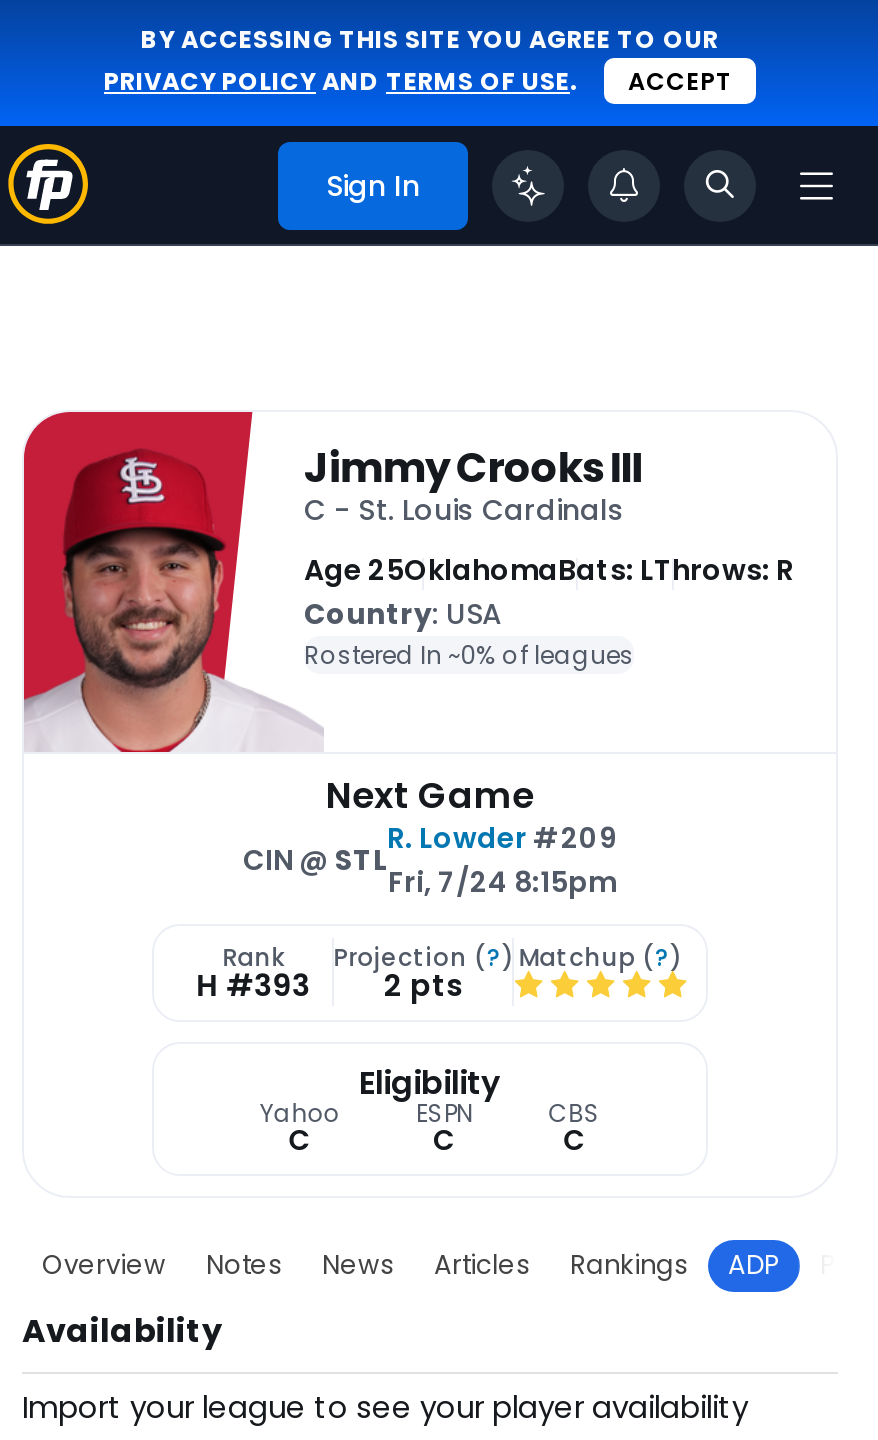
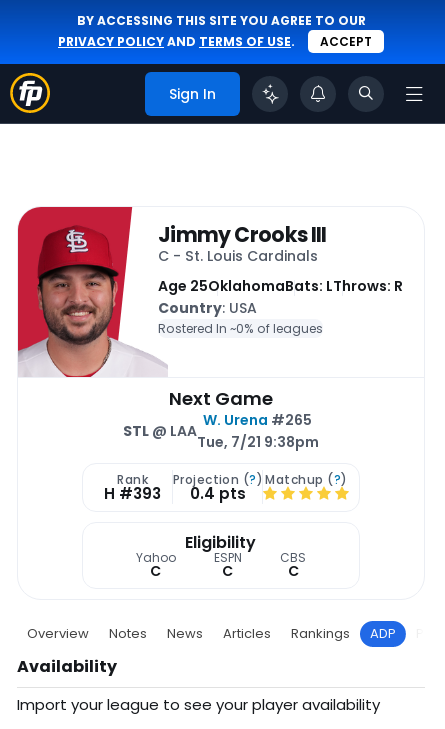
- R. Lowder #209
- Fri, 7/24 8:15pm
+ W. Urena #265
+ Tue, 7/21 9:38pm

- CIN @ STL
+ STL @ LAA

- H #393 2 pts
+ H #393 0.4 pts
